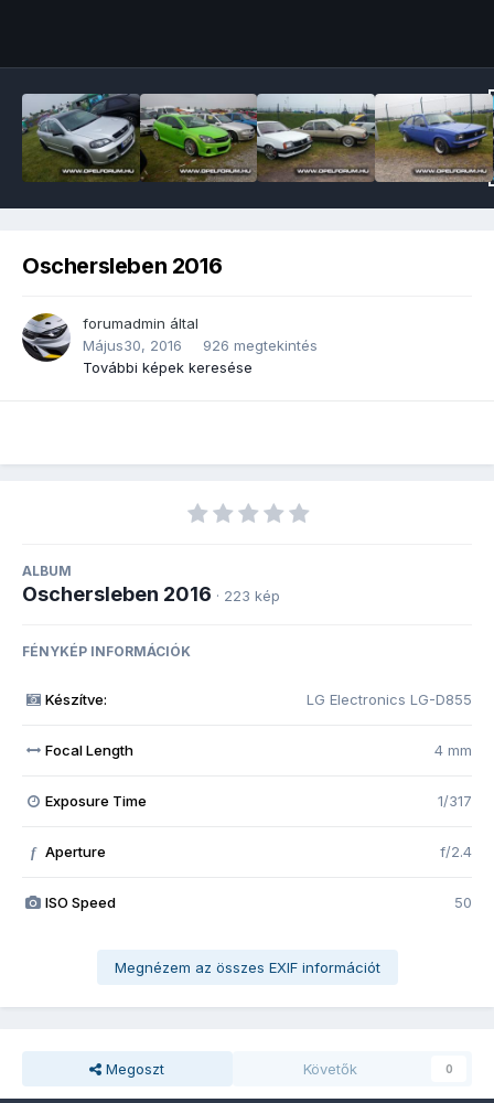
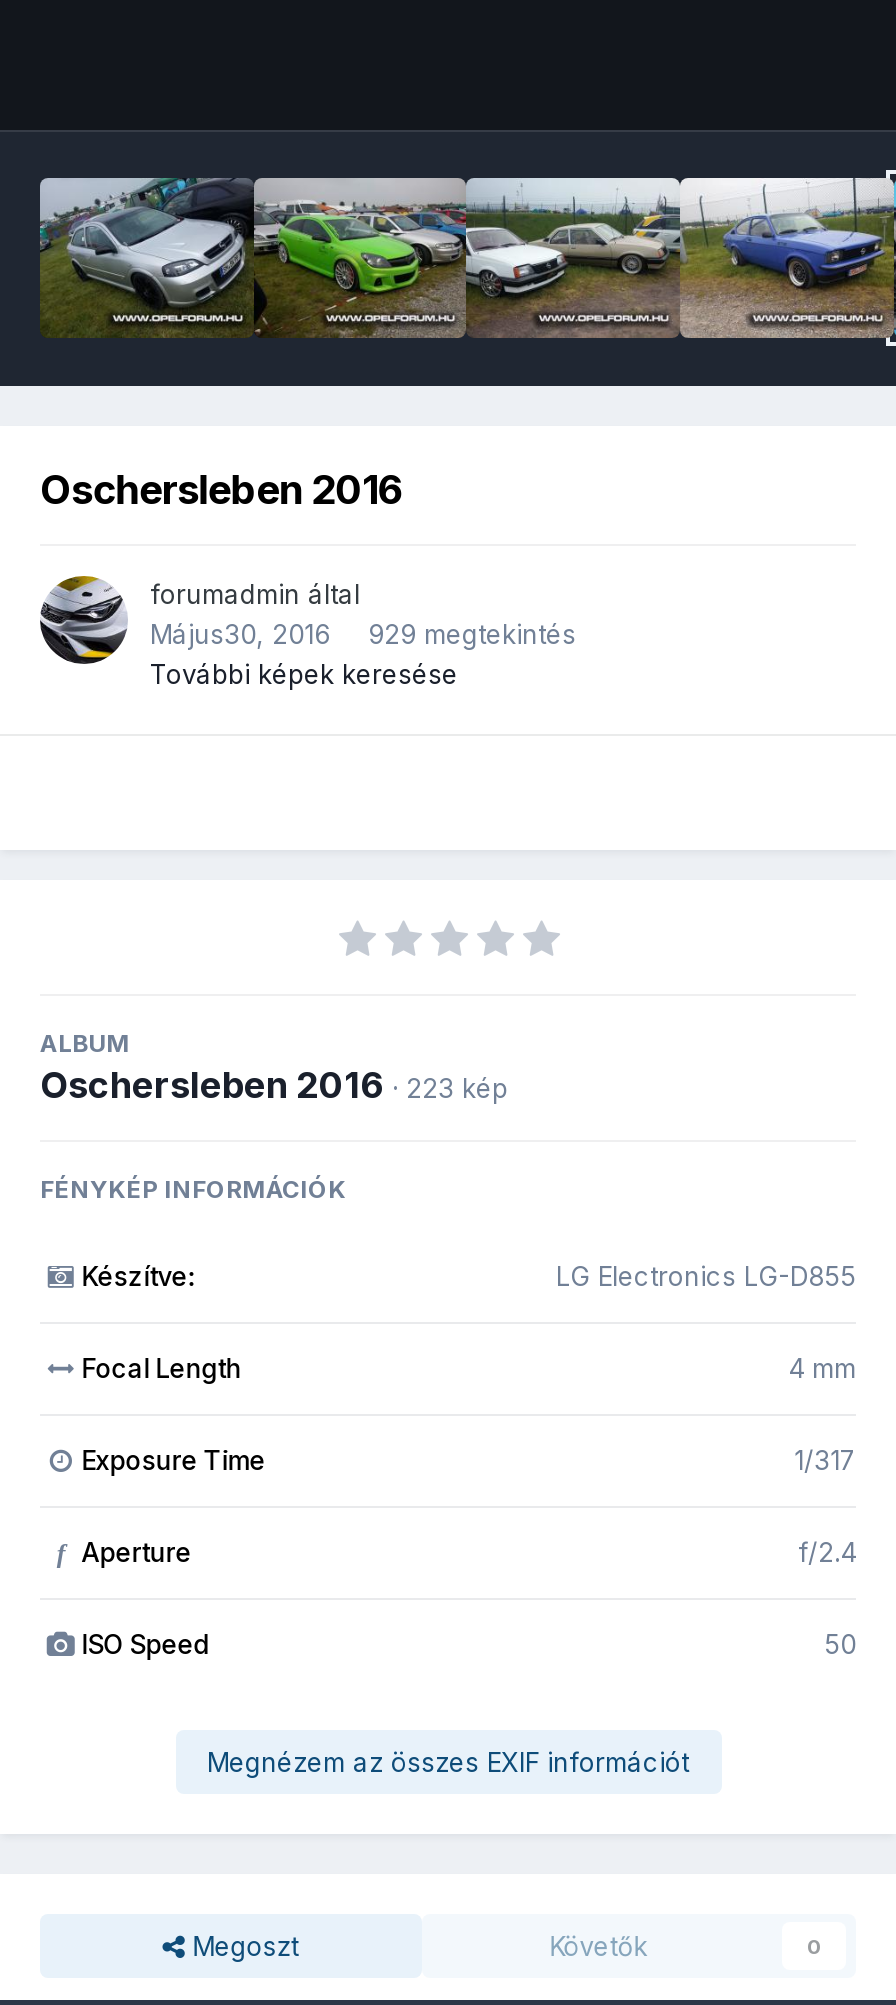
- Május30, 2016 926 megtekintés
+ Május30, 2016 929 megtekintés
